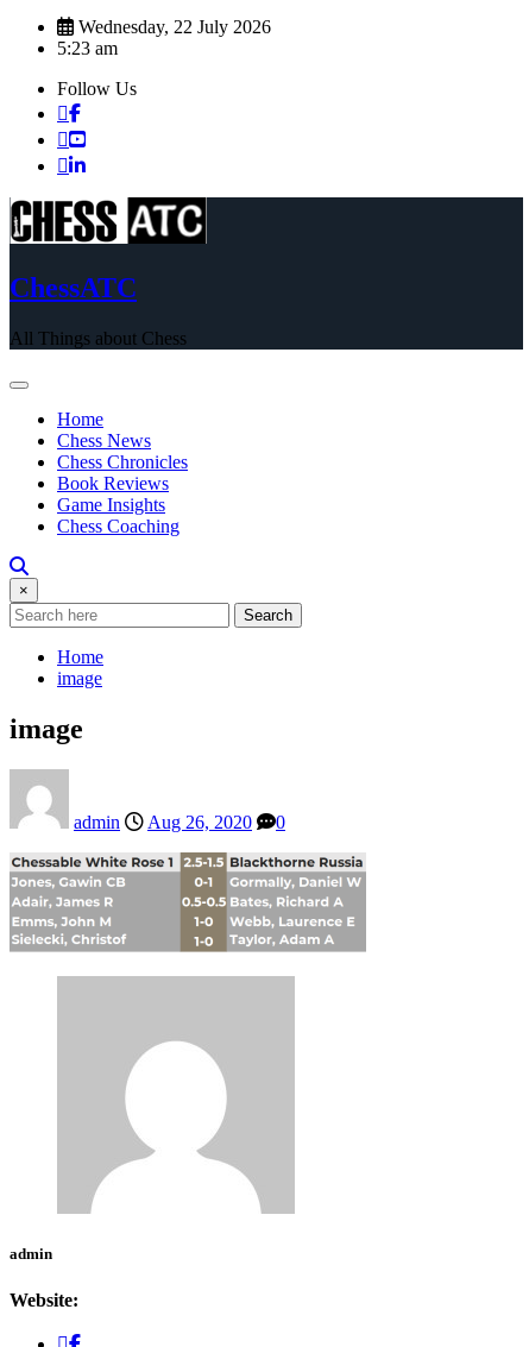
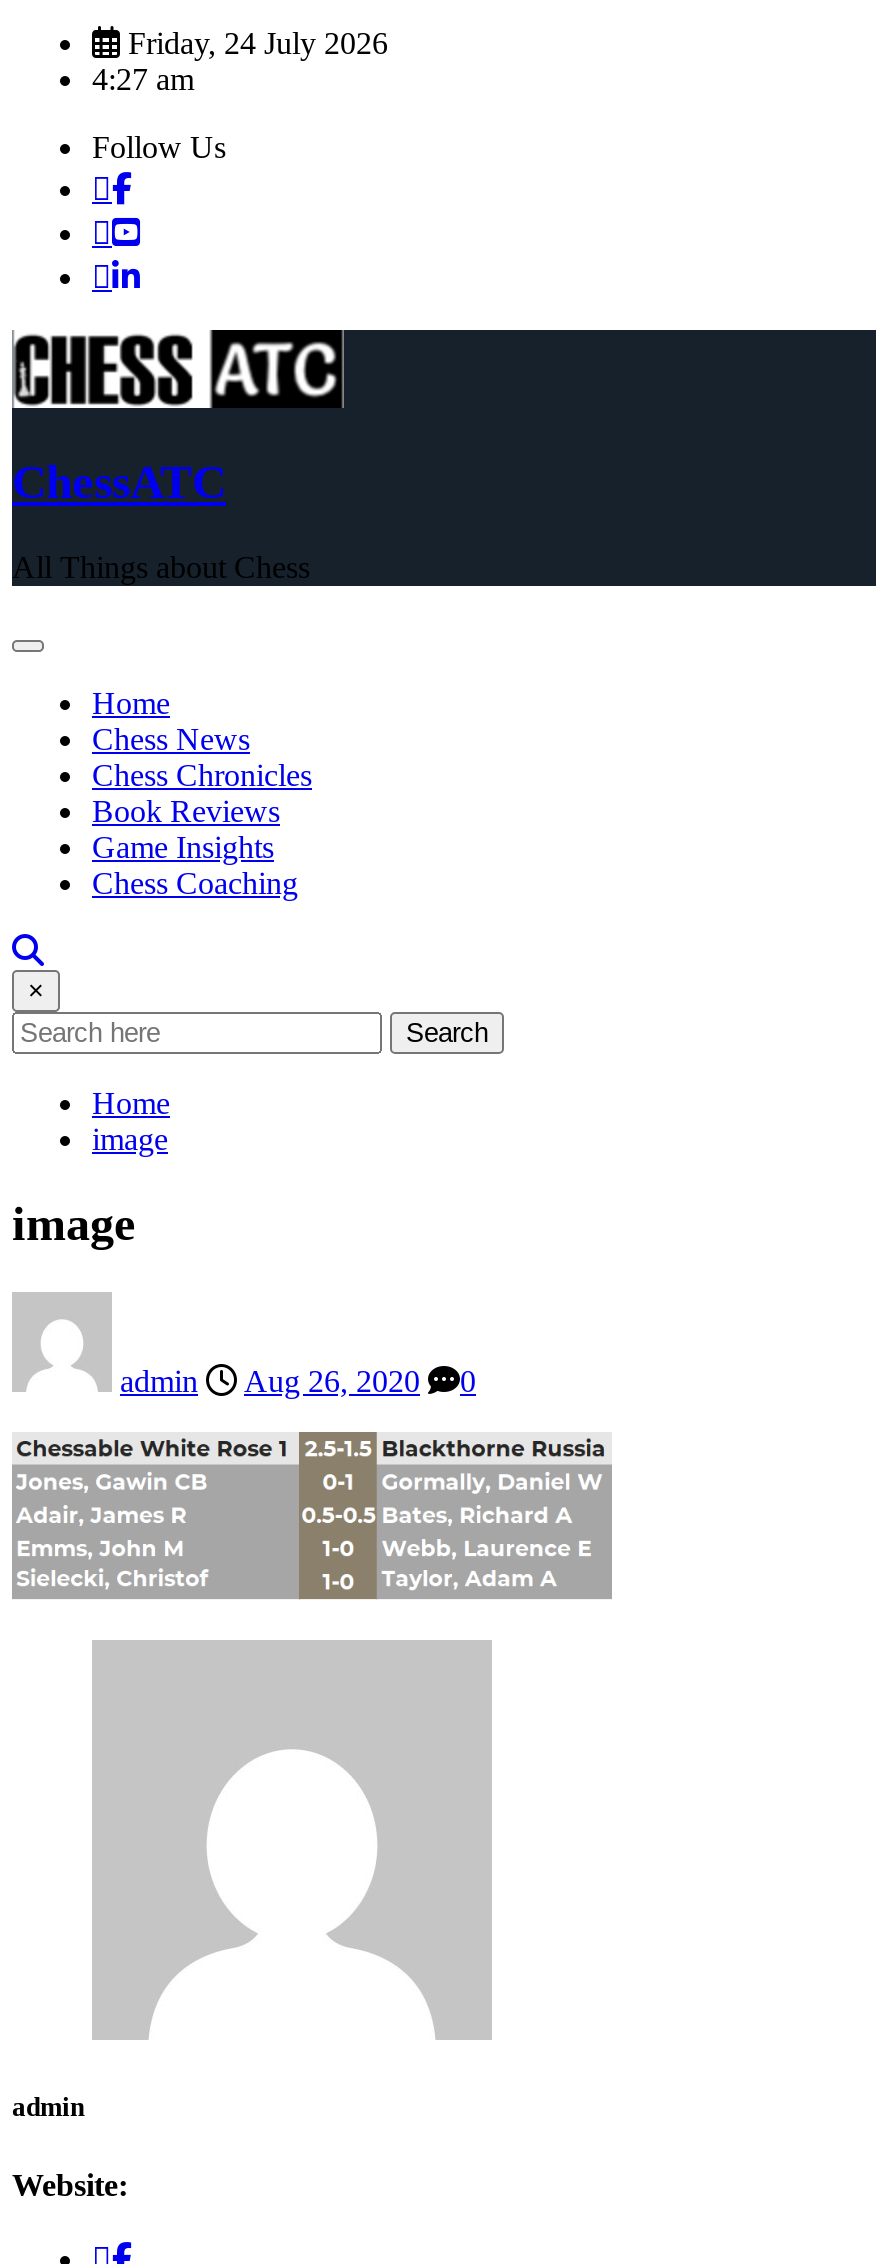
- Wednesday, 22 July 2026
+ Friday, 24 July 2026

- 5:23 am
+ 4:27 am
